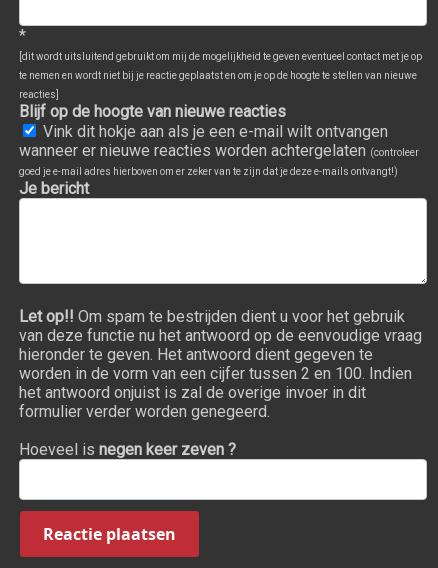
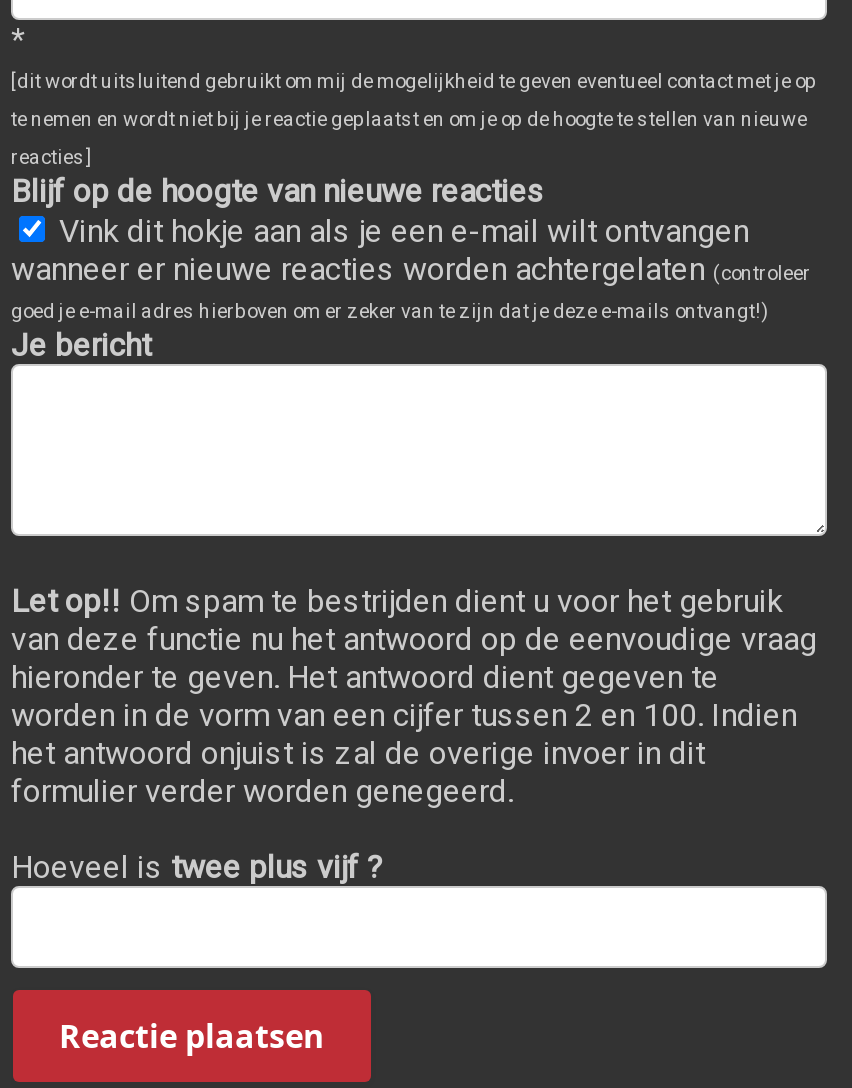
- Hoeveel is negen keer zeven ?
+ Hoeveel is twee plus vijf ?
